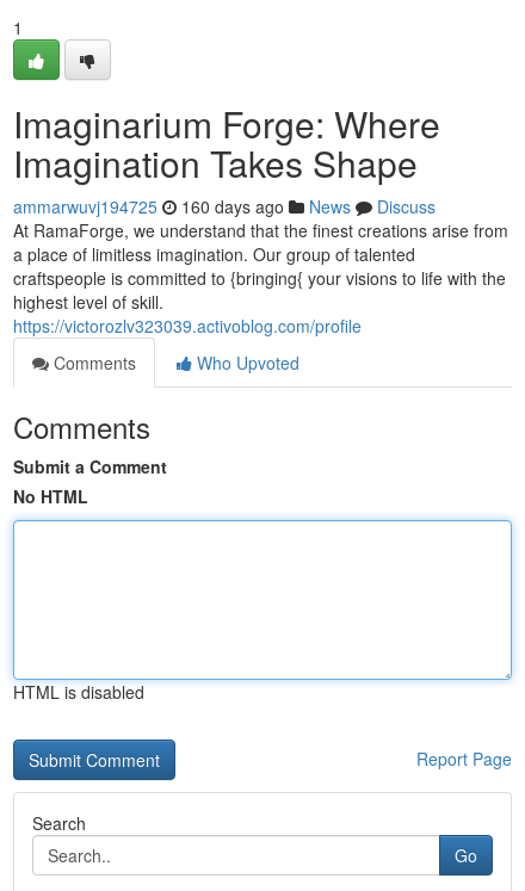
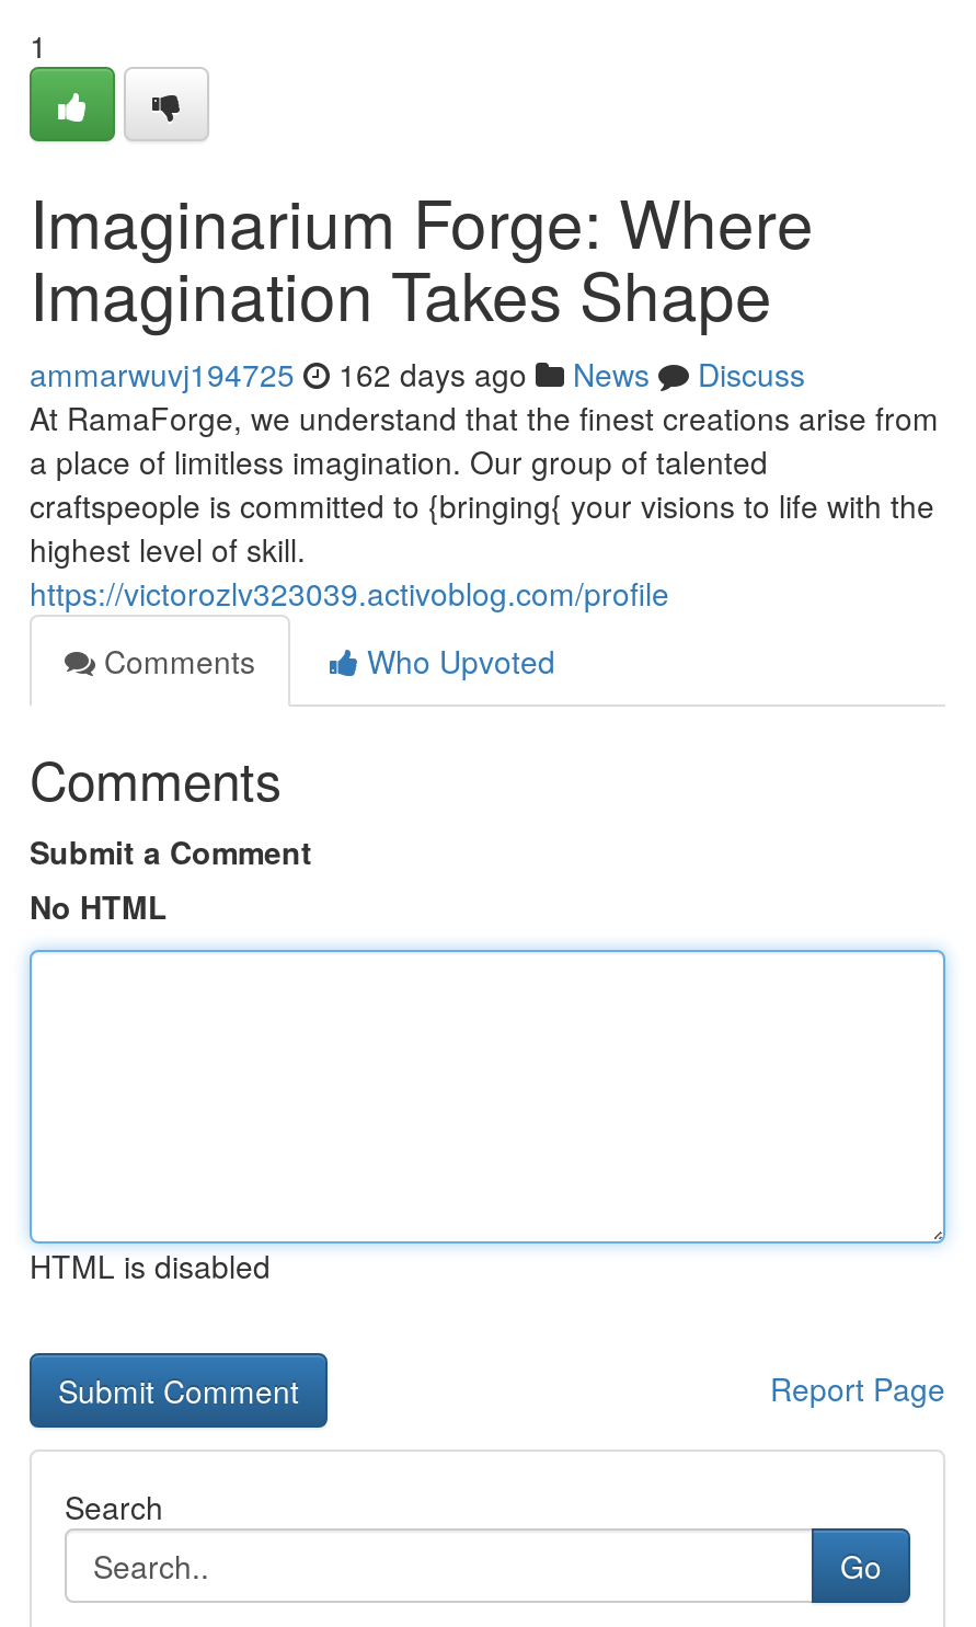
- ammarwuvj194725 160 days ago News Discuss
+ ammarwuvj194725 162 days ago News Discuss
